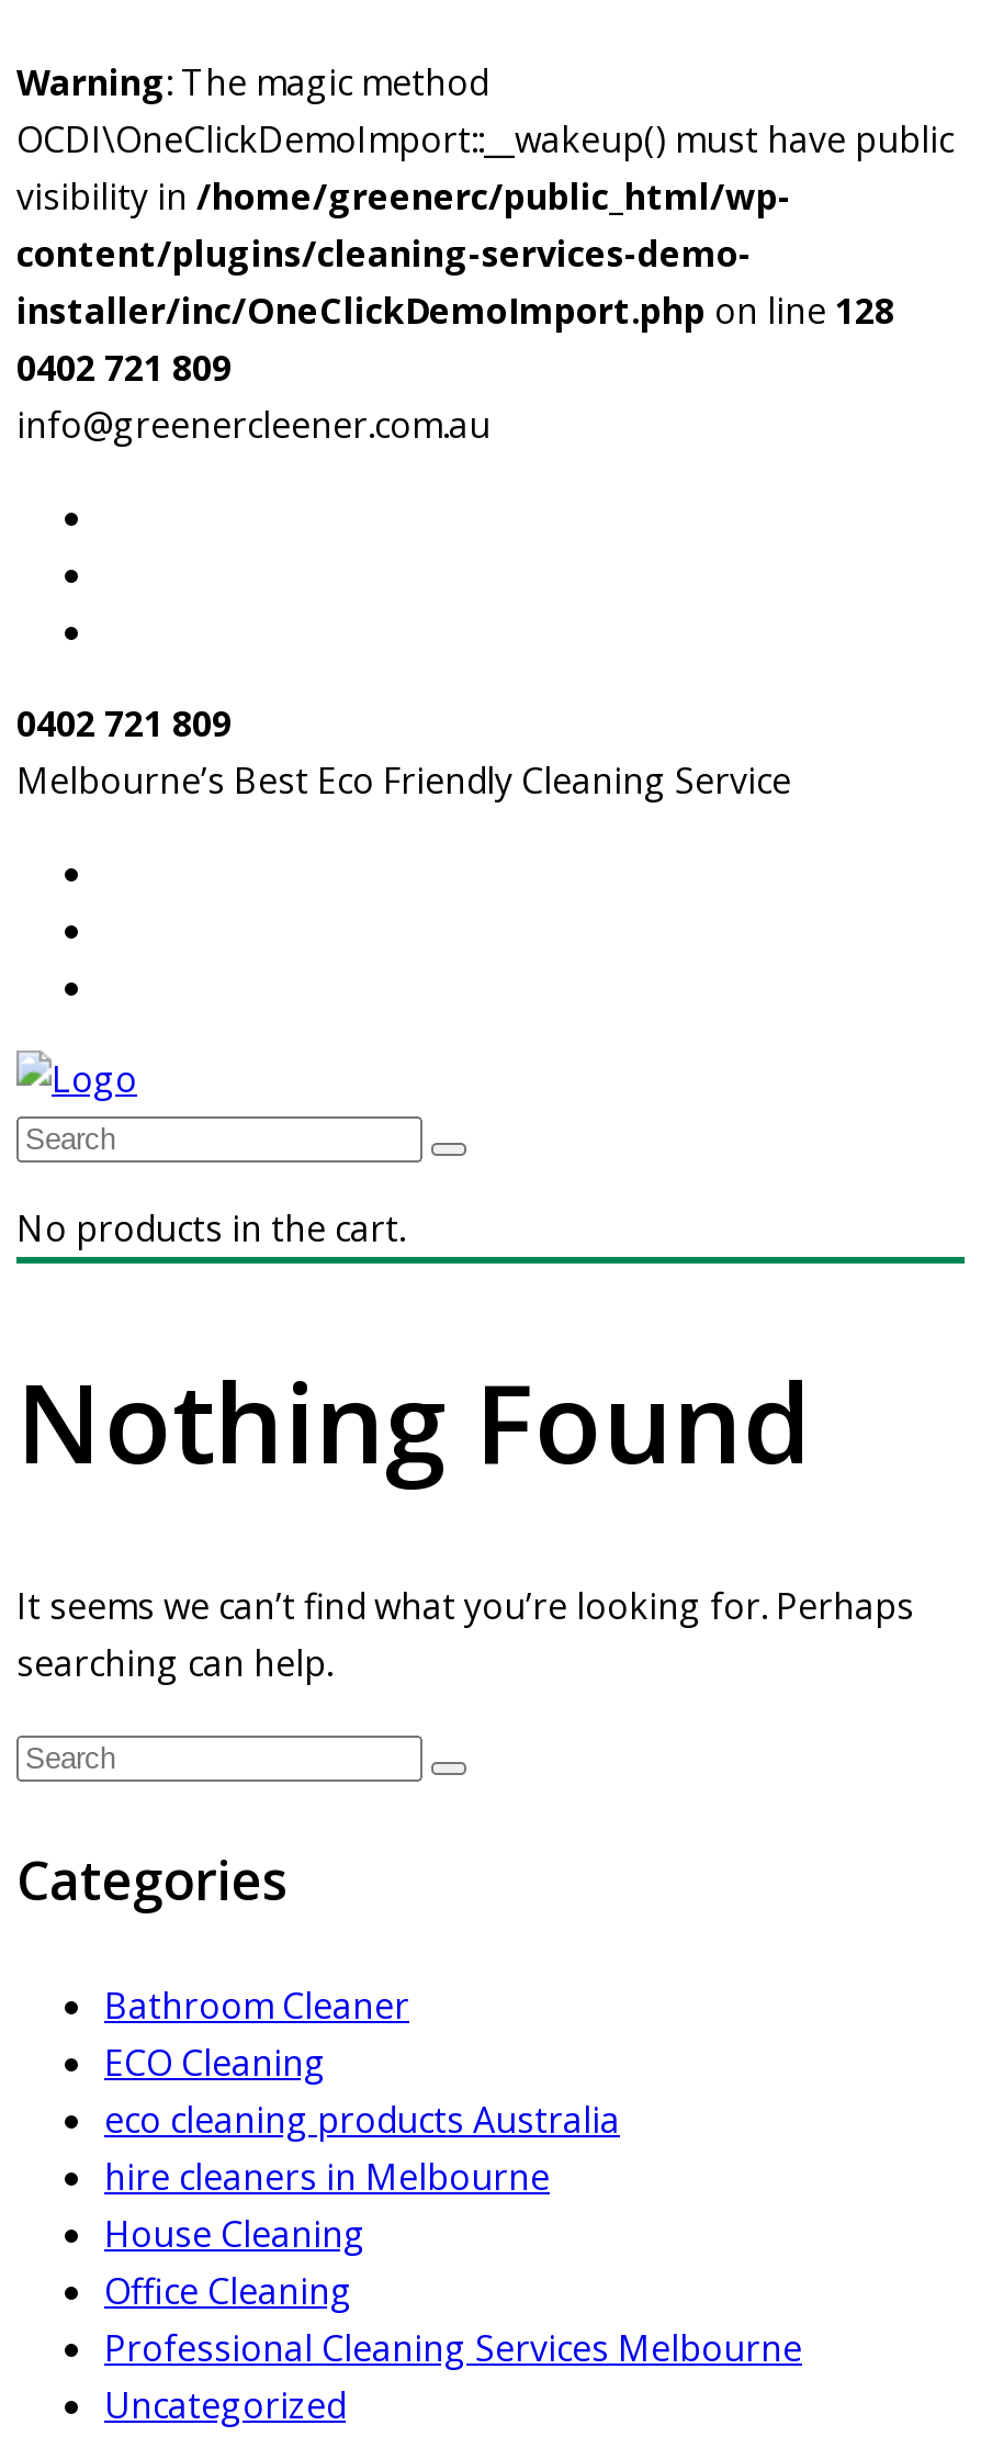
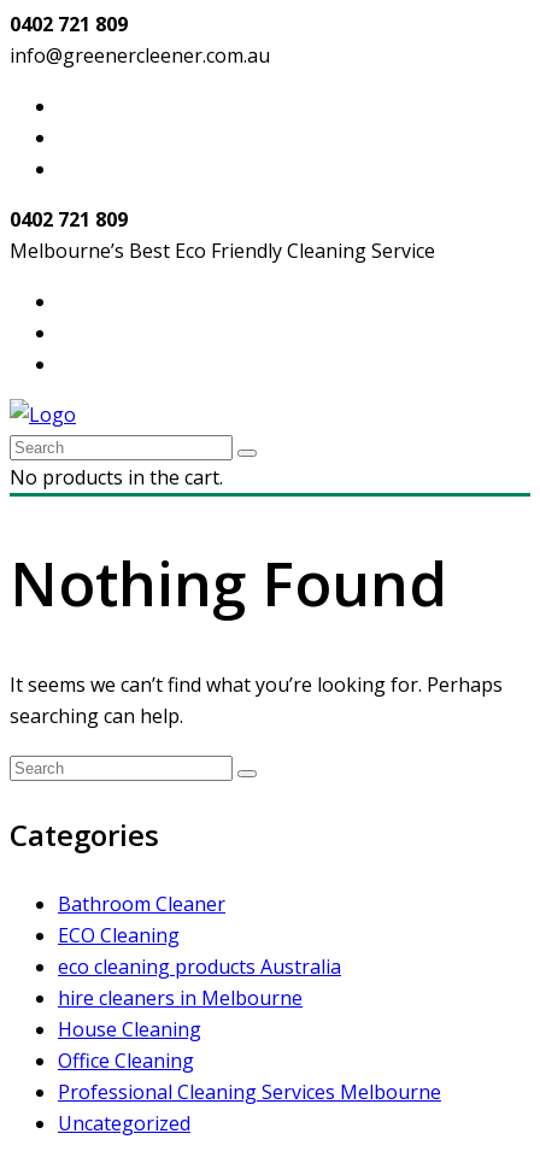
- Warning: The magic method
- OCDI\OneClickDemoImport::__wakeup() must have public
- visibility in /home/greenerc/public_html/wp-
- content/plugins/cleaning-services-demo-
- installer/inc/OneClickDemoImport.php on line 128
